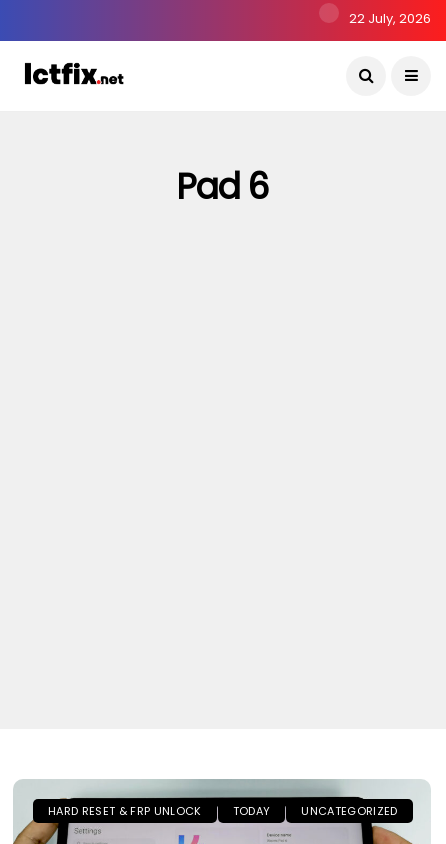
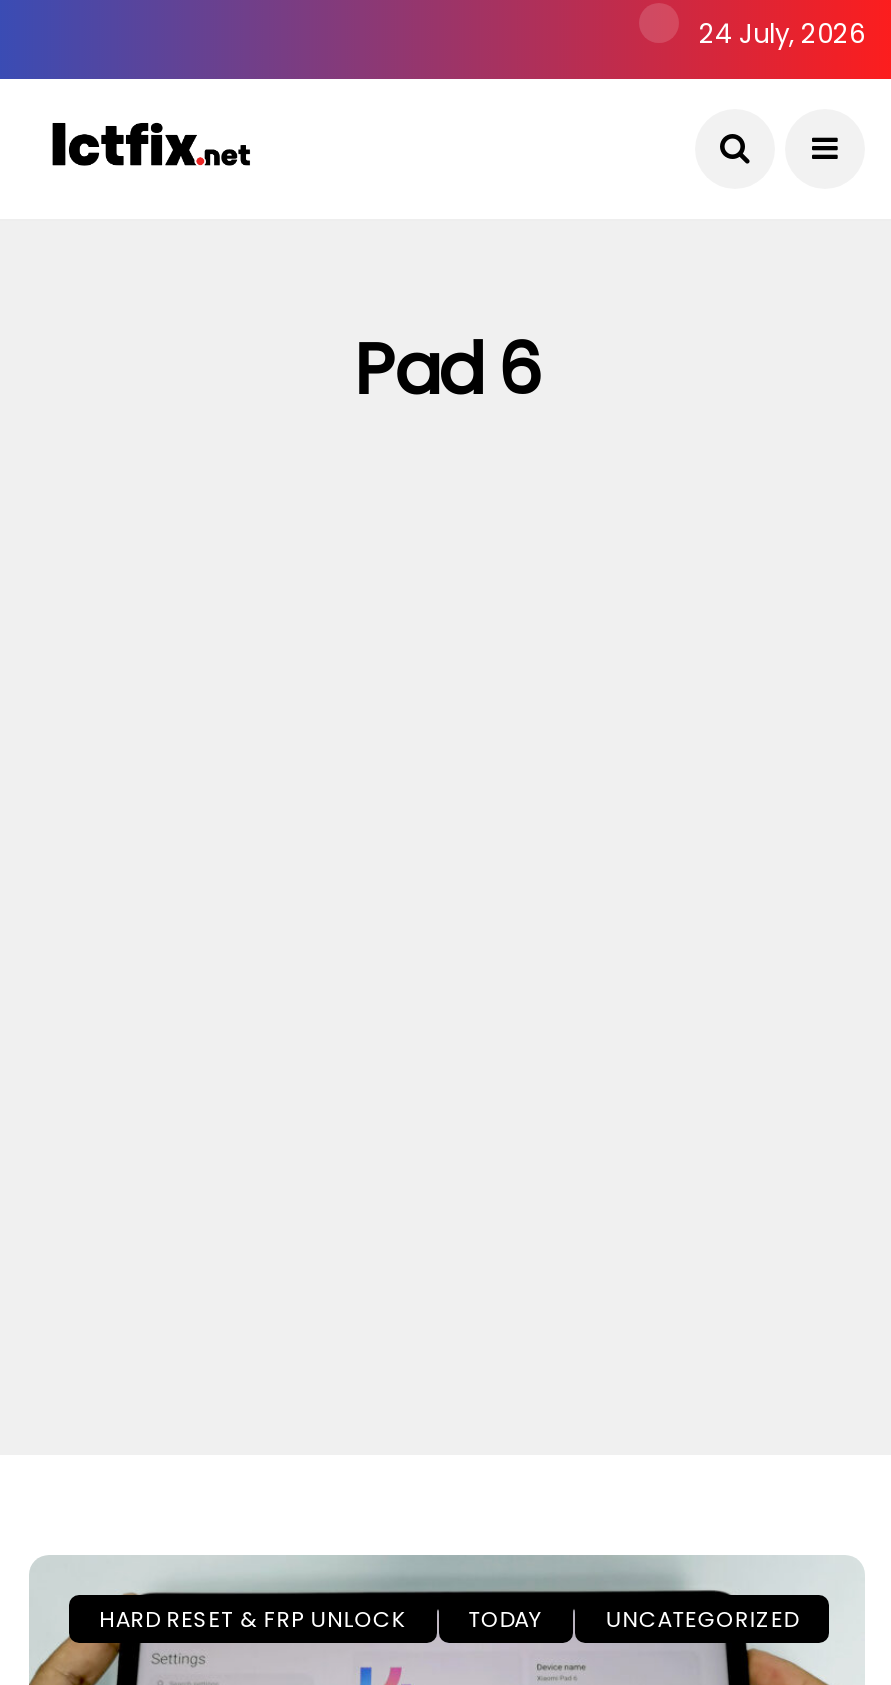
- 22 July, 2026
+ 24 July, 2026
